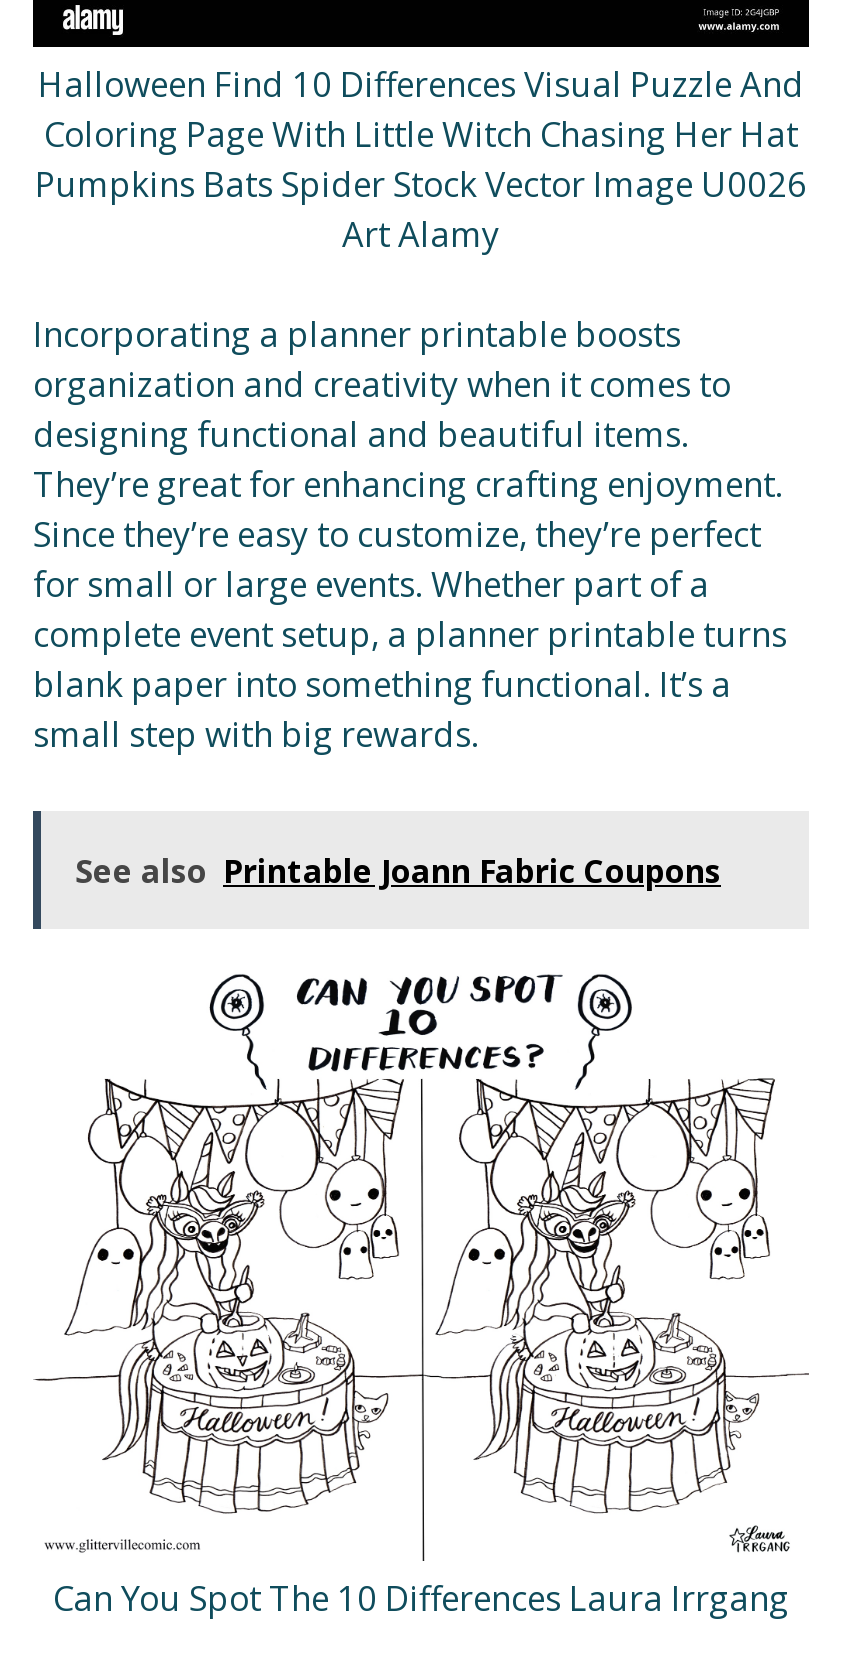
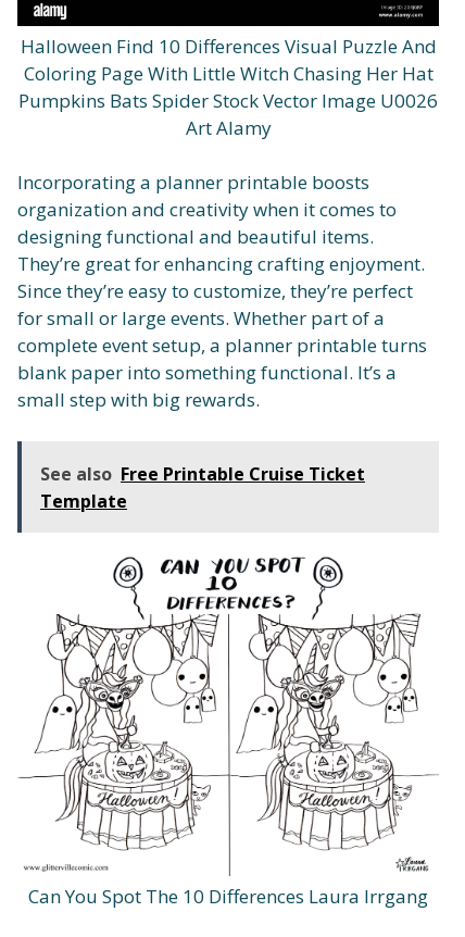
- See also Printable Joann Fabric Coupons
+ See also Free Printable Cruise Ticket
+ Template
